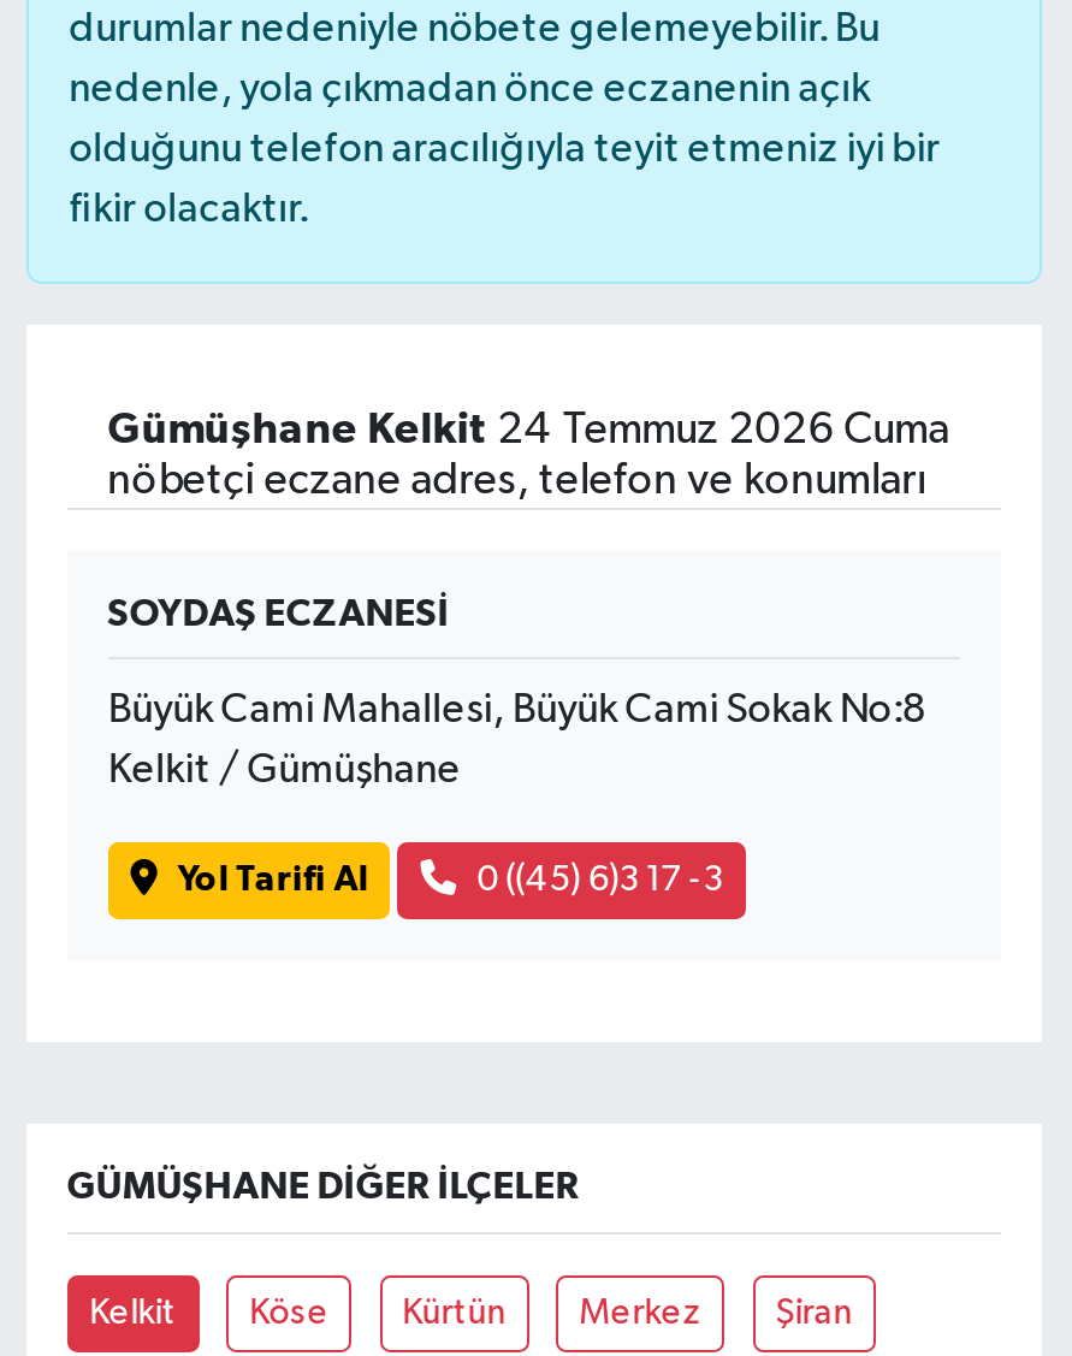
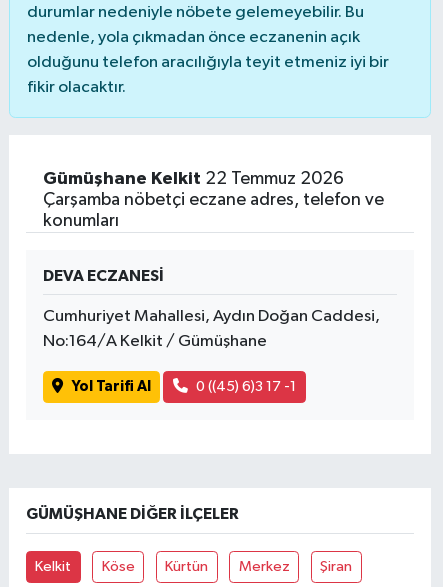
- Gümüşhane Kelkit 24 Temmuz 2026 Cuma
- nöbetçi eczane adres, telefon ve konumları
+ Gümüşhane Kelkit 22 Temmuz 2026
+ Çarşamba nöbetçi eczane adres, telefon ve
+ konumları

- SOYDAŞ ECZANESİ
+ DEVA ECZANESİ

- Büyük Cami Mahallesi, Büyük Cami Sokak No:8
+ Cumhuriyet Mahallesi, Aydın Doğan Caddesi,

- Kelkit / Gümüşhane
+ No:164/A Kelkit / Gümüşhane

- 0 ((45) 6)3 17 -3
+ 0 ((45) 6)3 17 -1
